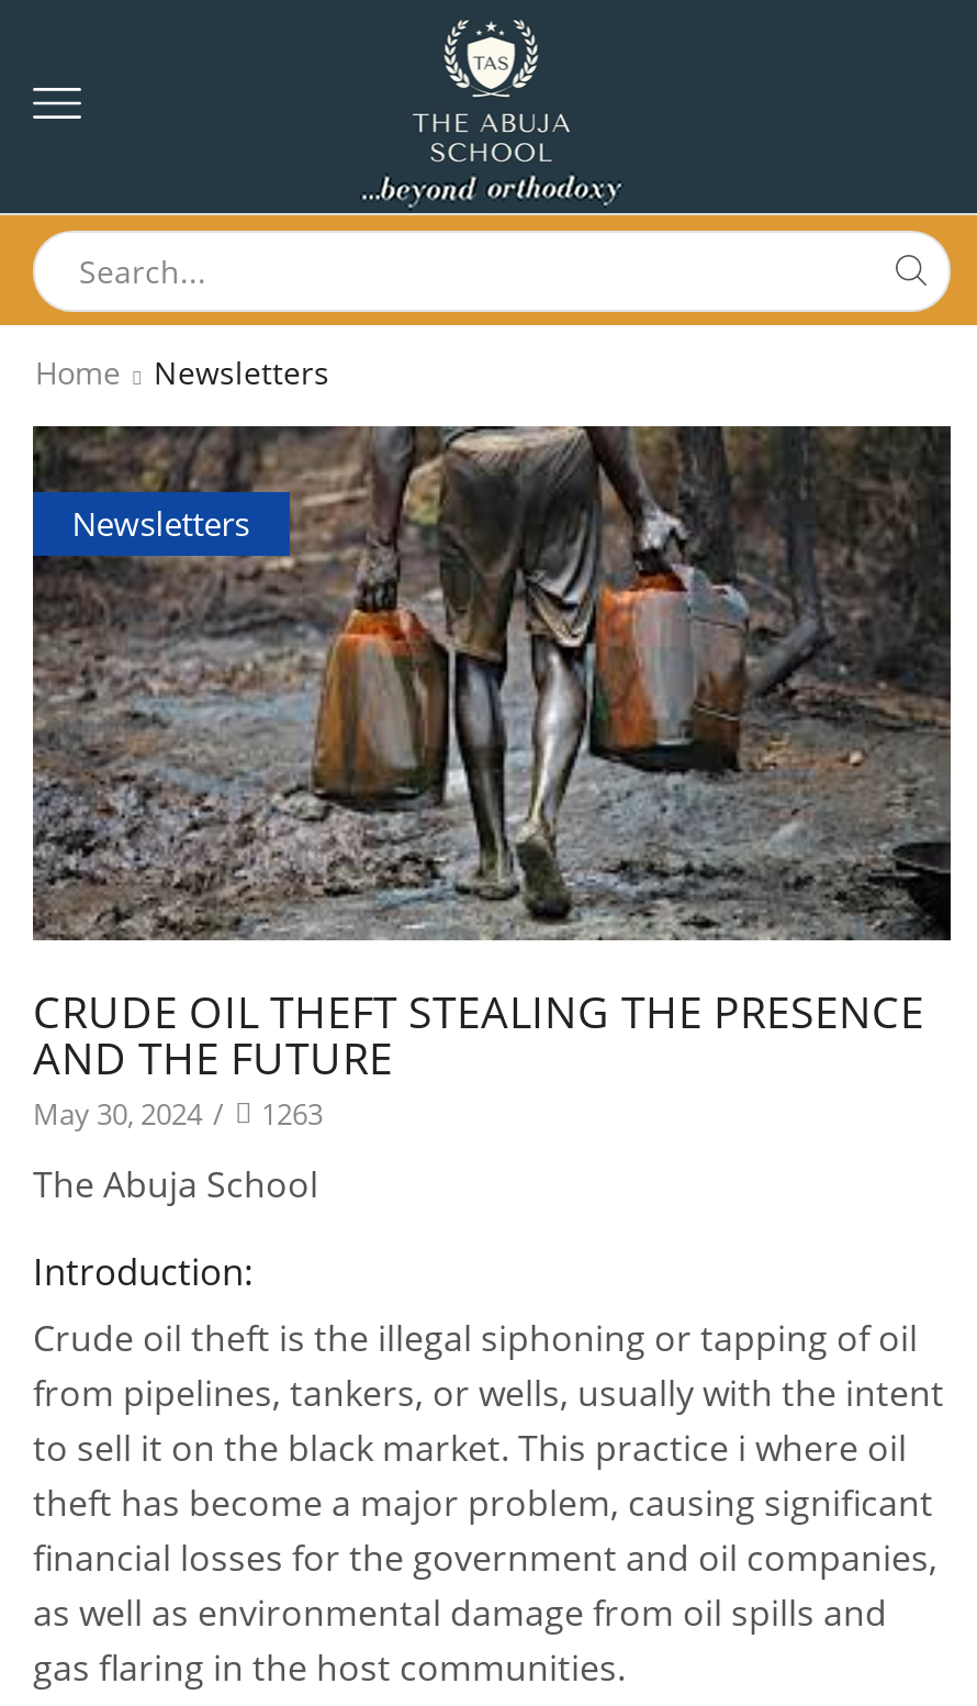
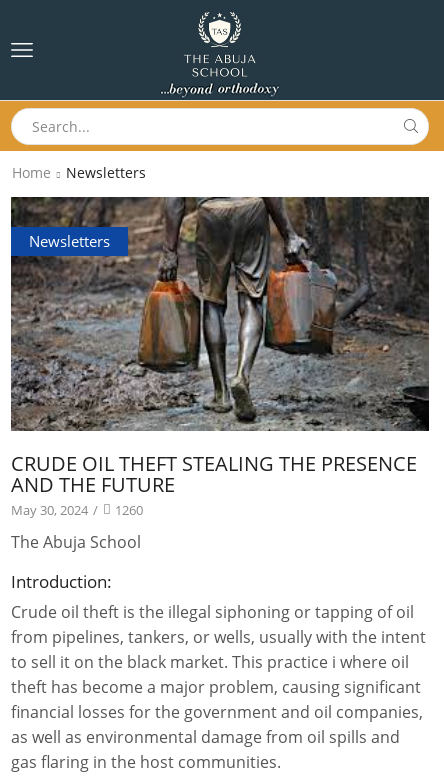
- May 30, 2024 / 1263
+ May 30, 2024 / 1260
